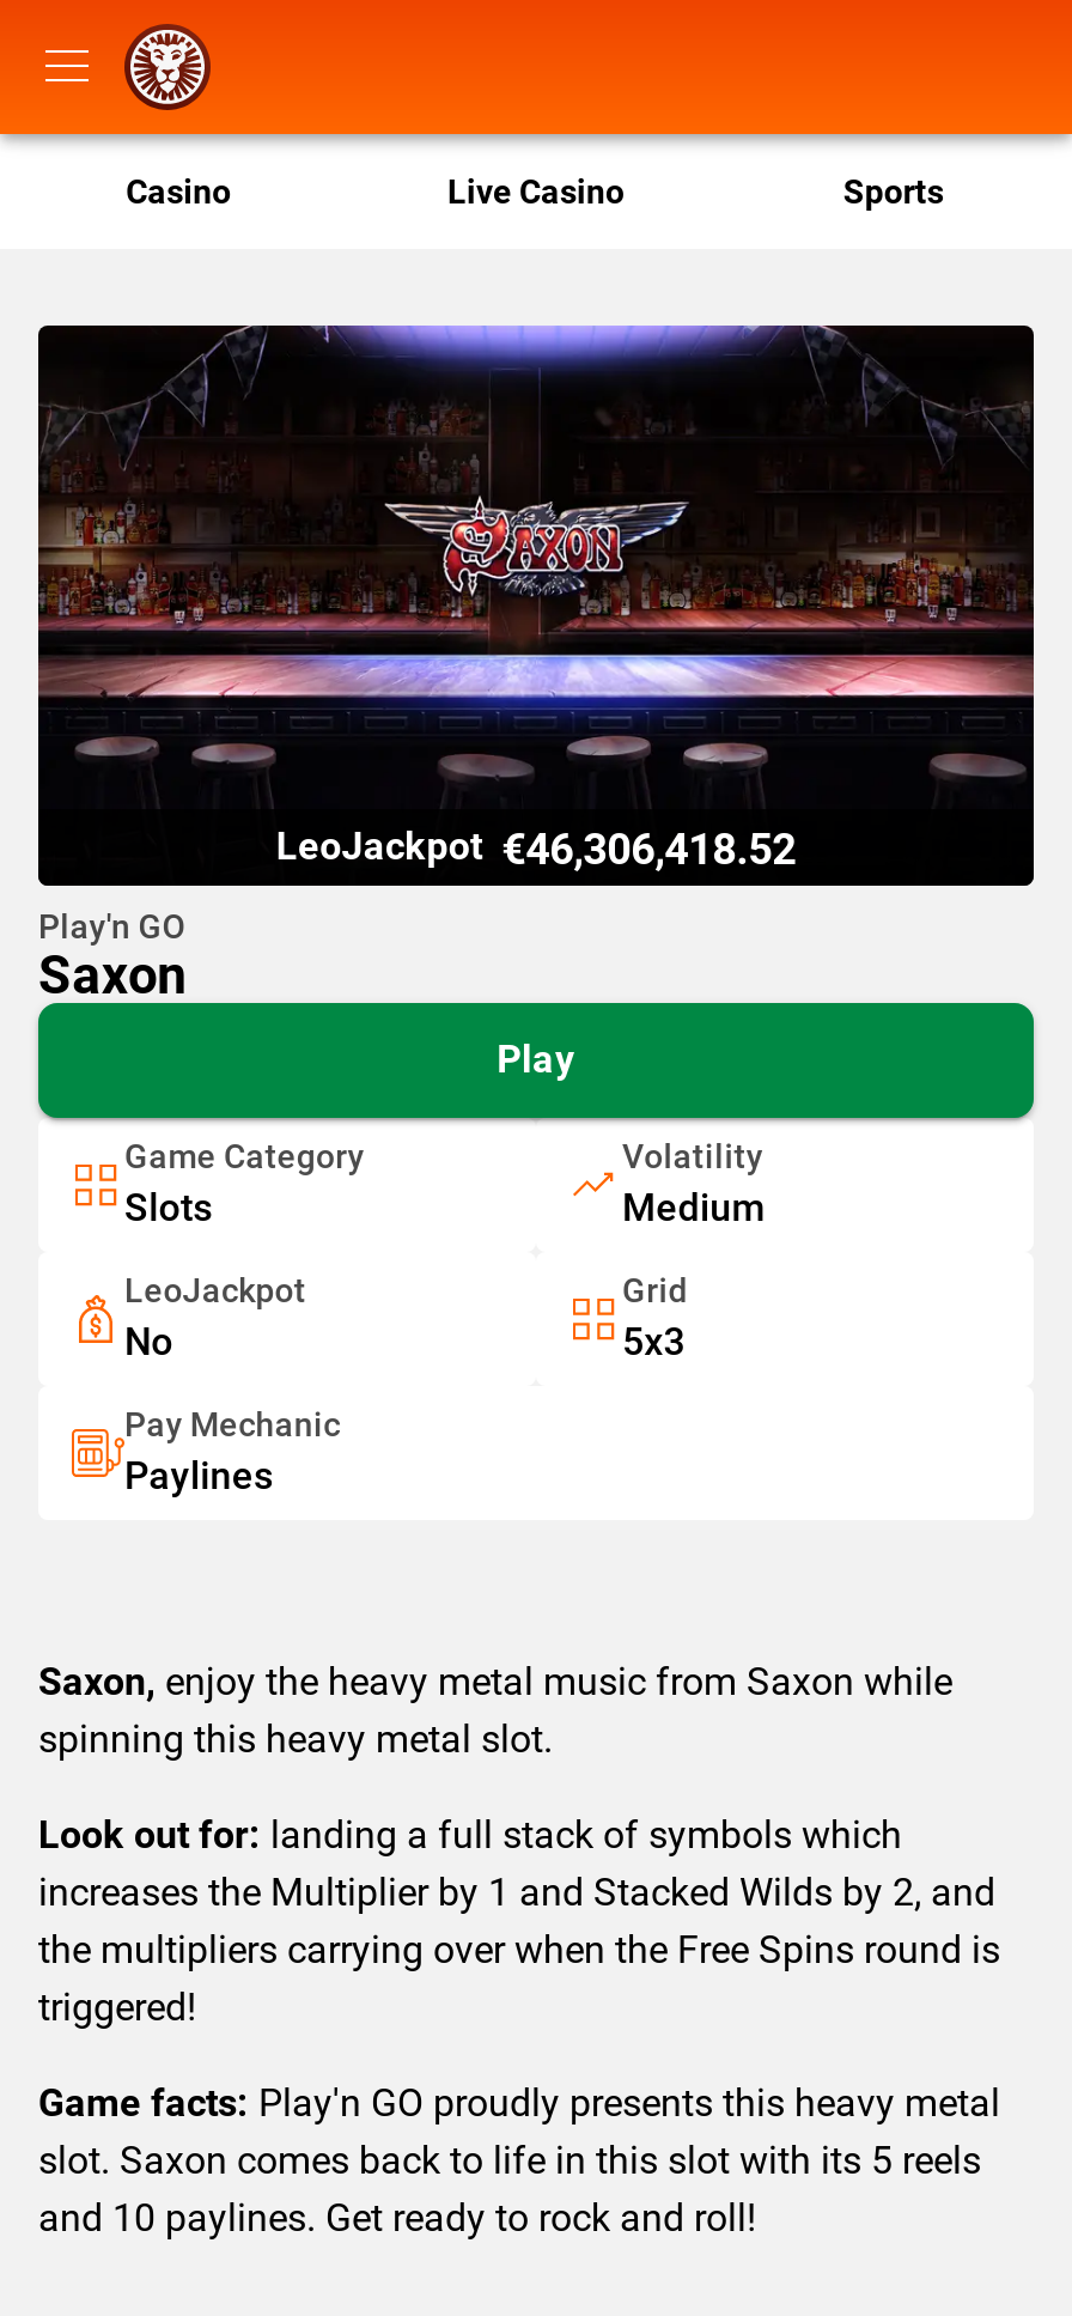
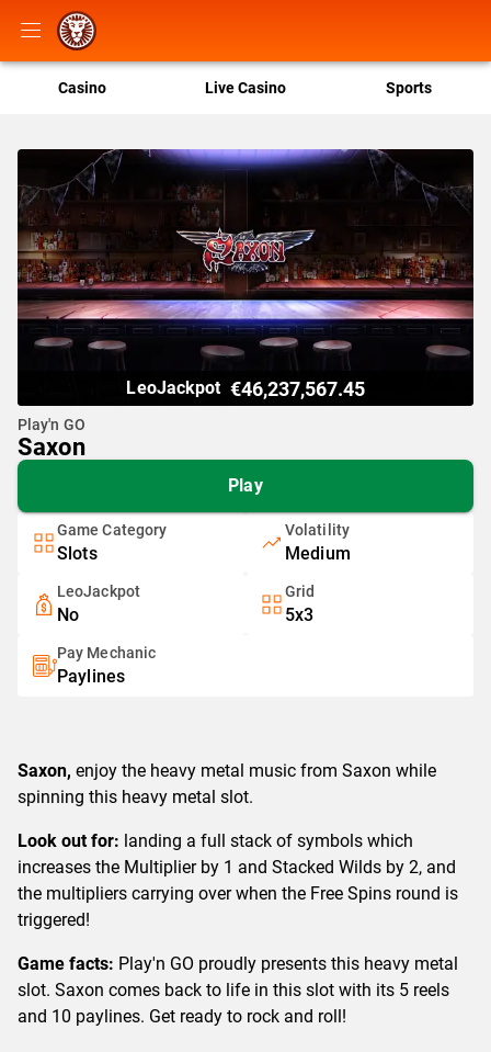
- LeoJackpot €46,306,418.52
+ LeoJackpot €46,237,567.45
